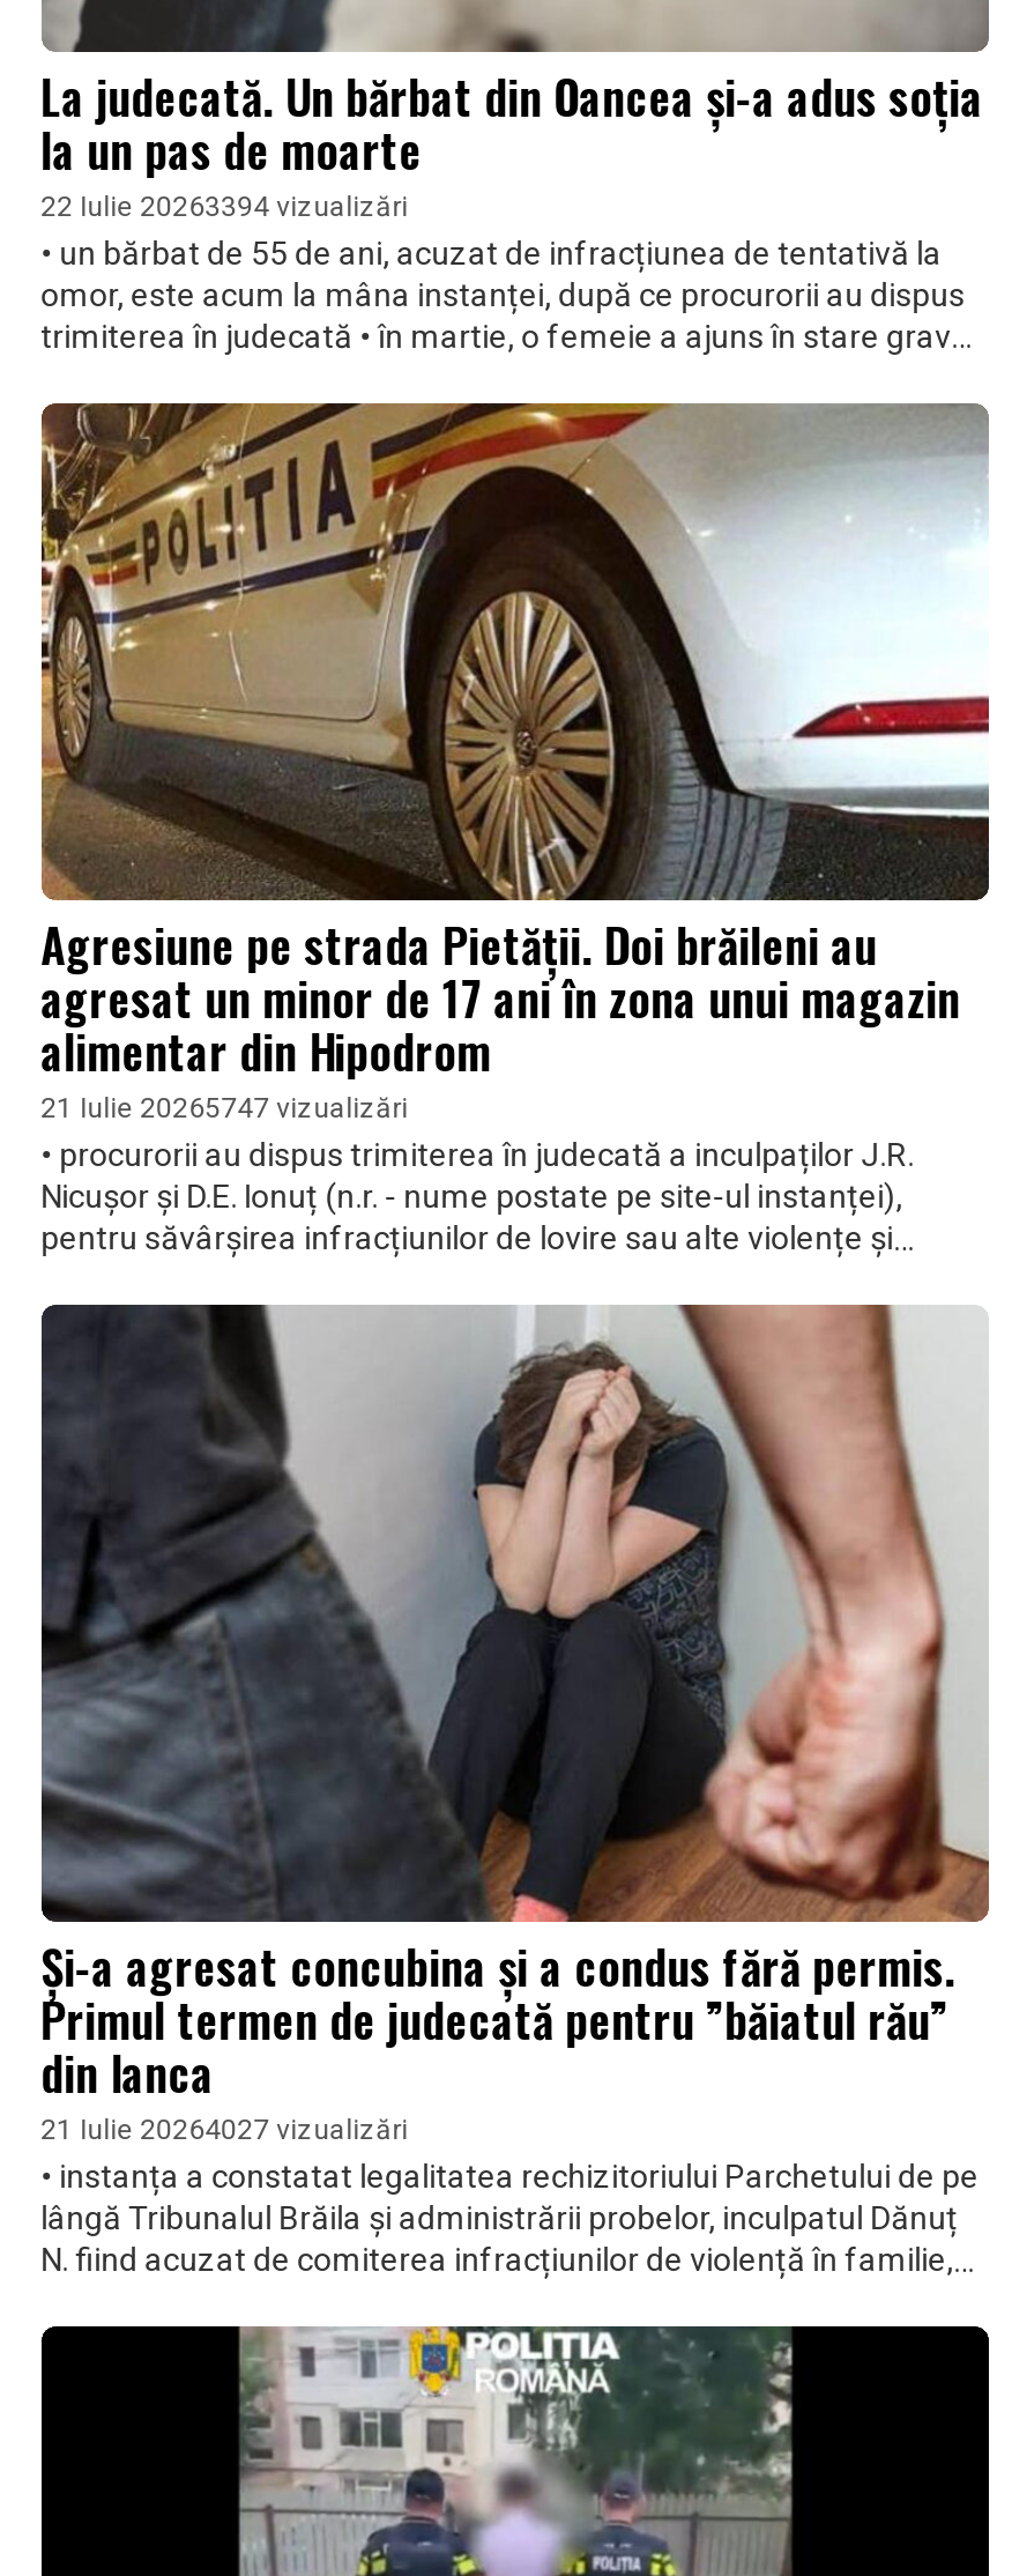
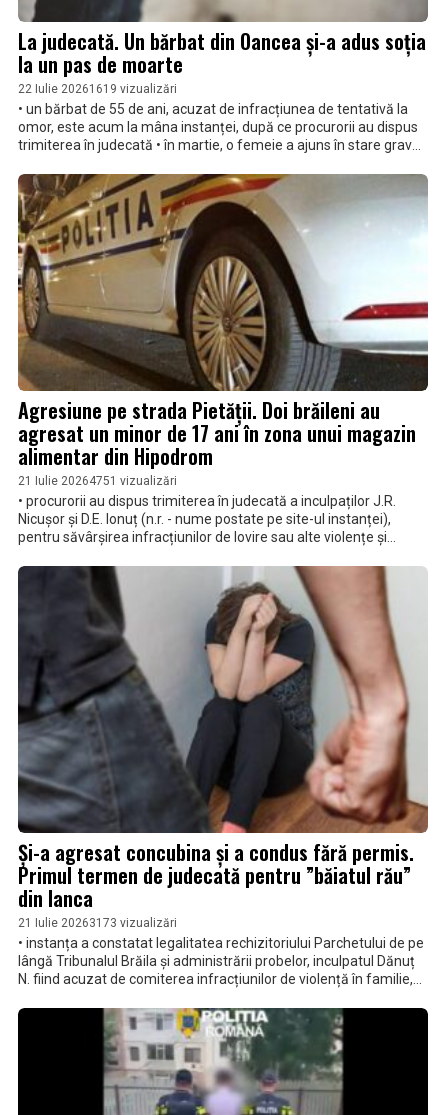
- 22 Iulie 20263394 vizualizări
+ 22 Iulie 20261619 vizualizări

- 21 Iulie 20265747 vizualizări
+ 21 Iulie 20264751 vizualizări

- 21 Iulie 20264027 vizualizări
+ 21 Iulie 20263173 vizualizări
